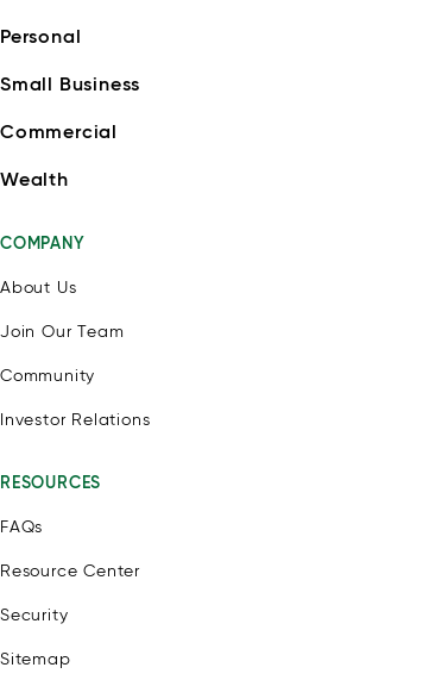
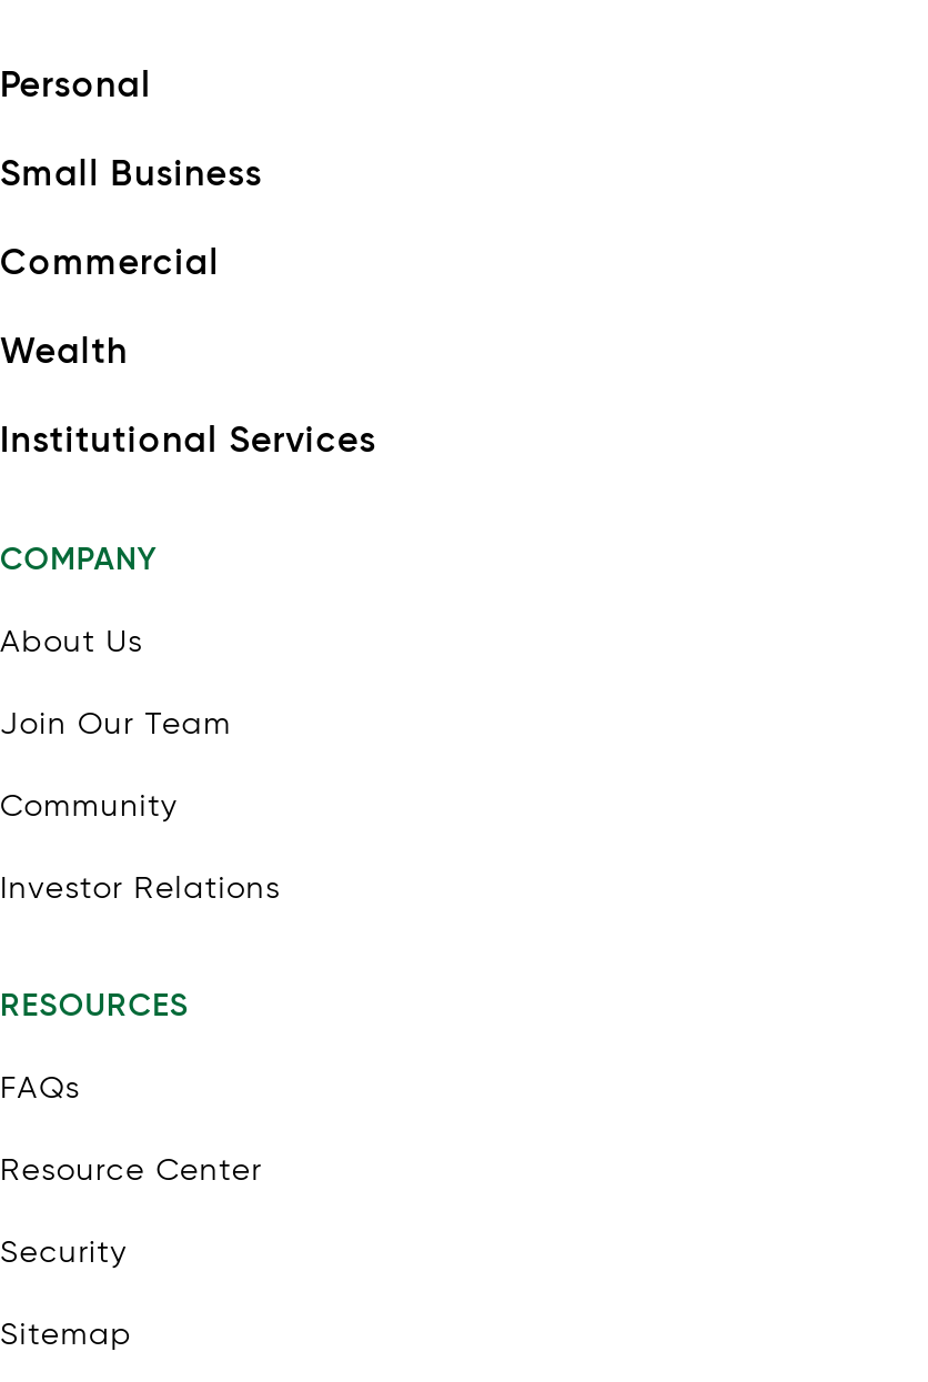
+ Institutional Services
